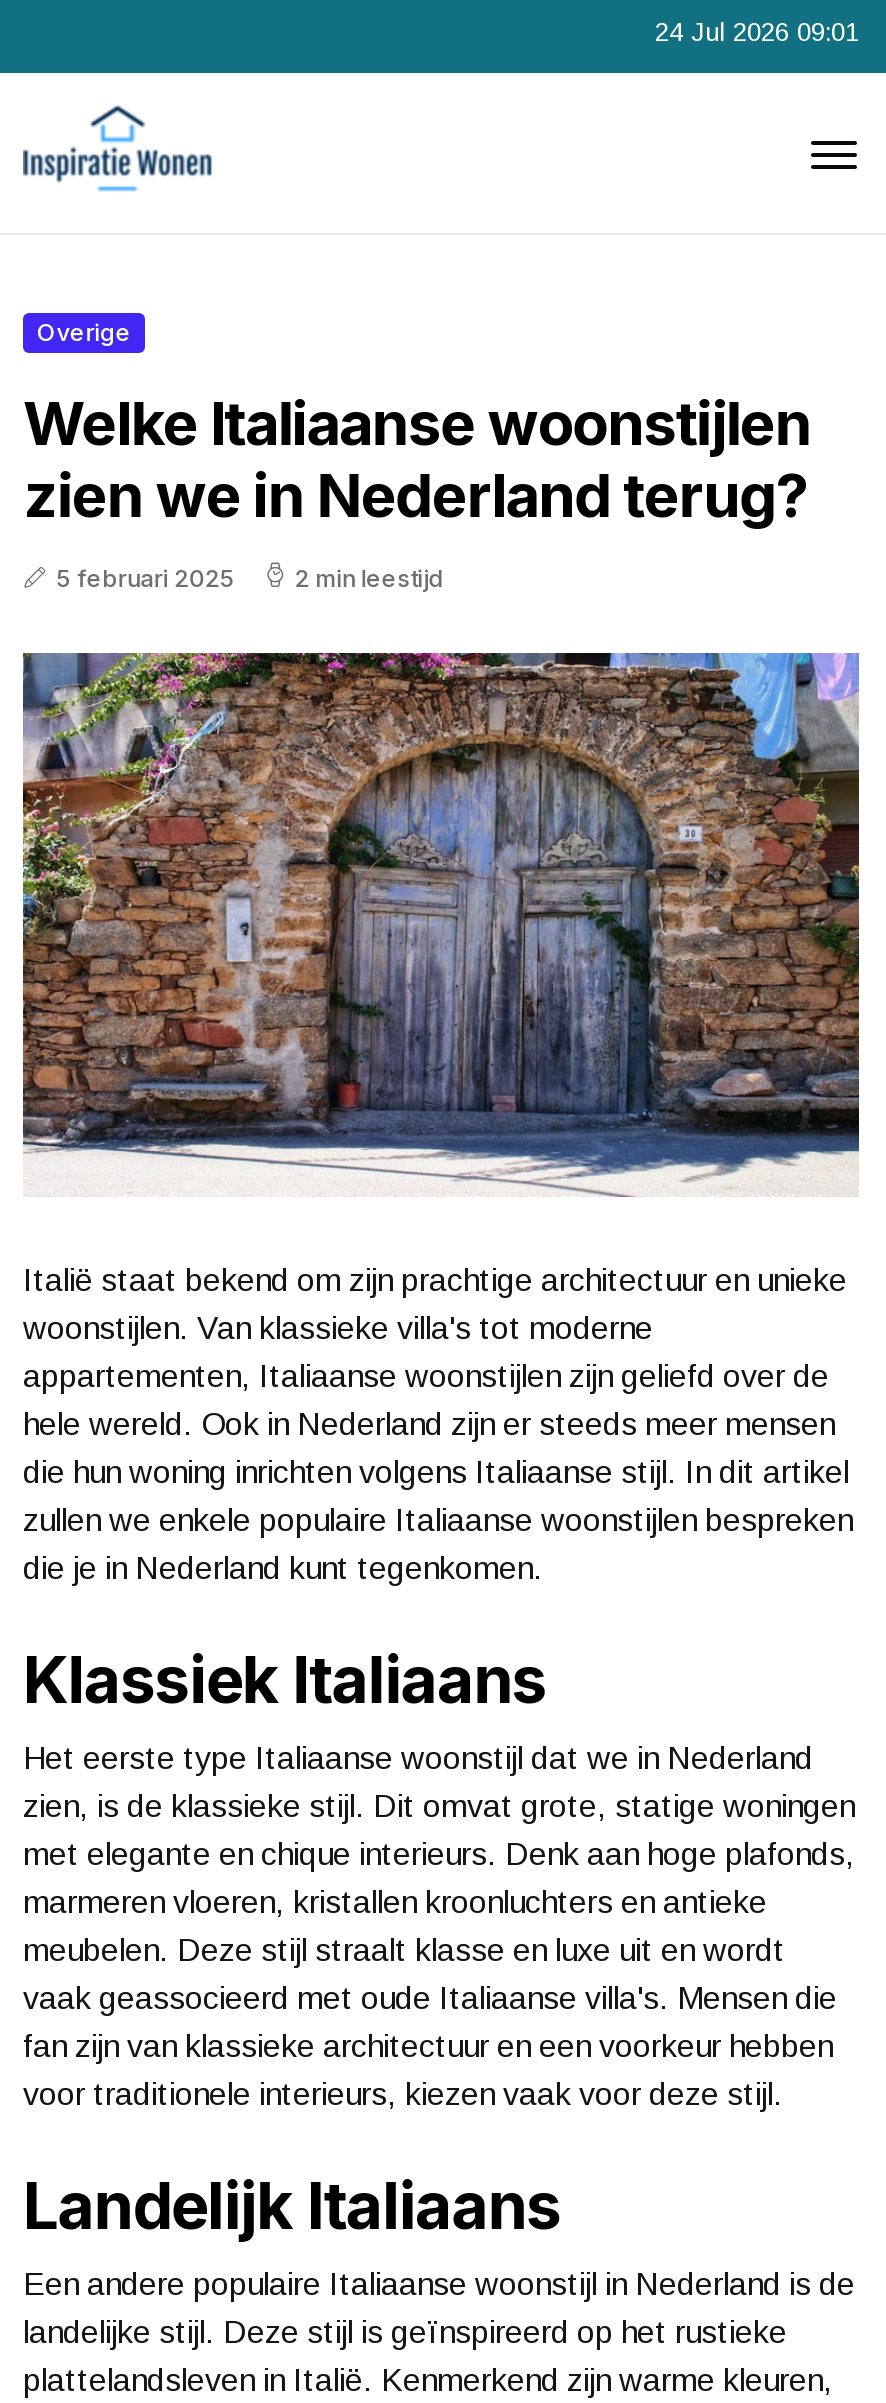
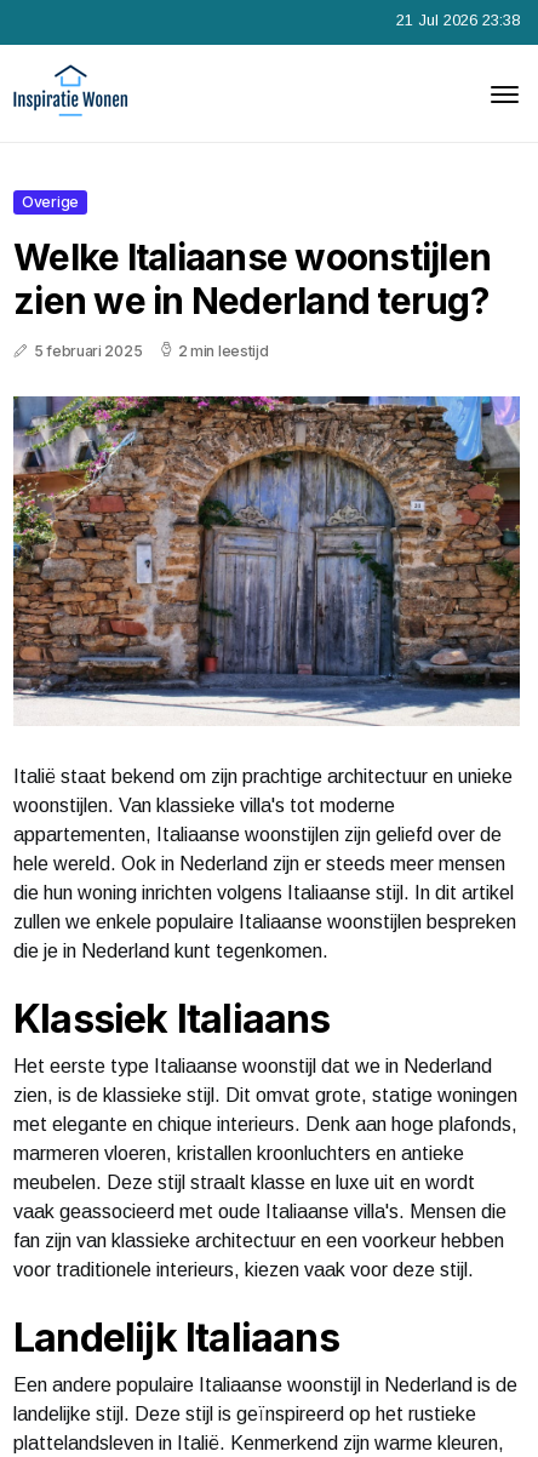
- 24 Jul 2026 09:01
+ 21 Jul 2026 23:38
